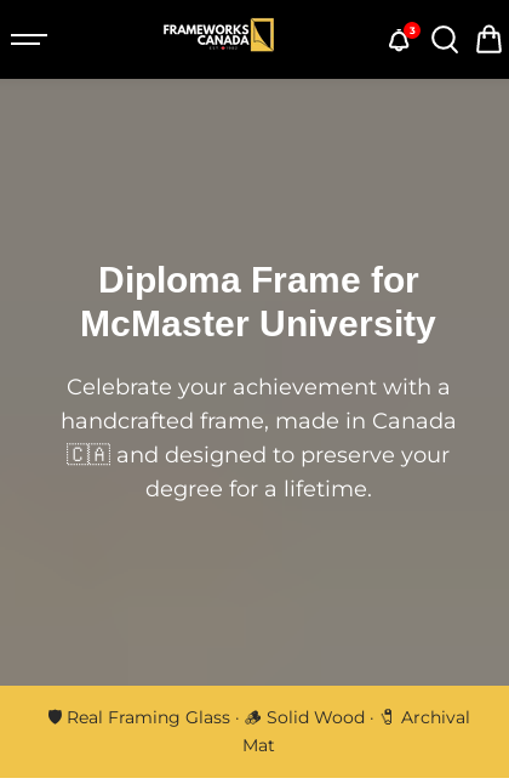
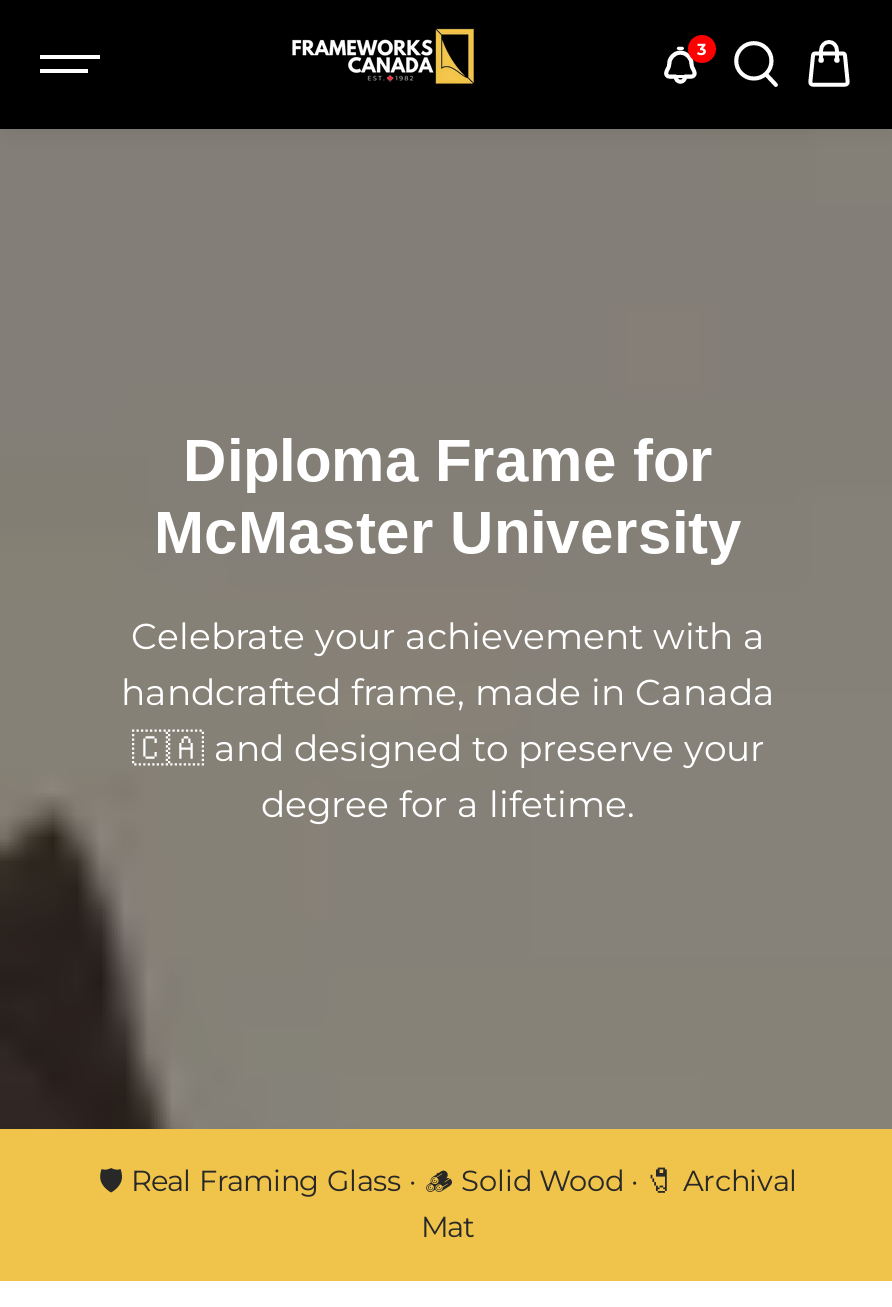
+ [image]
